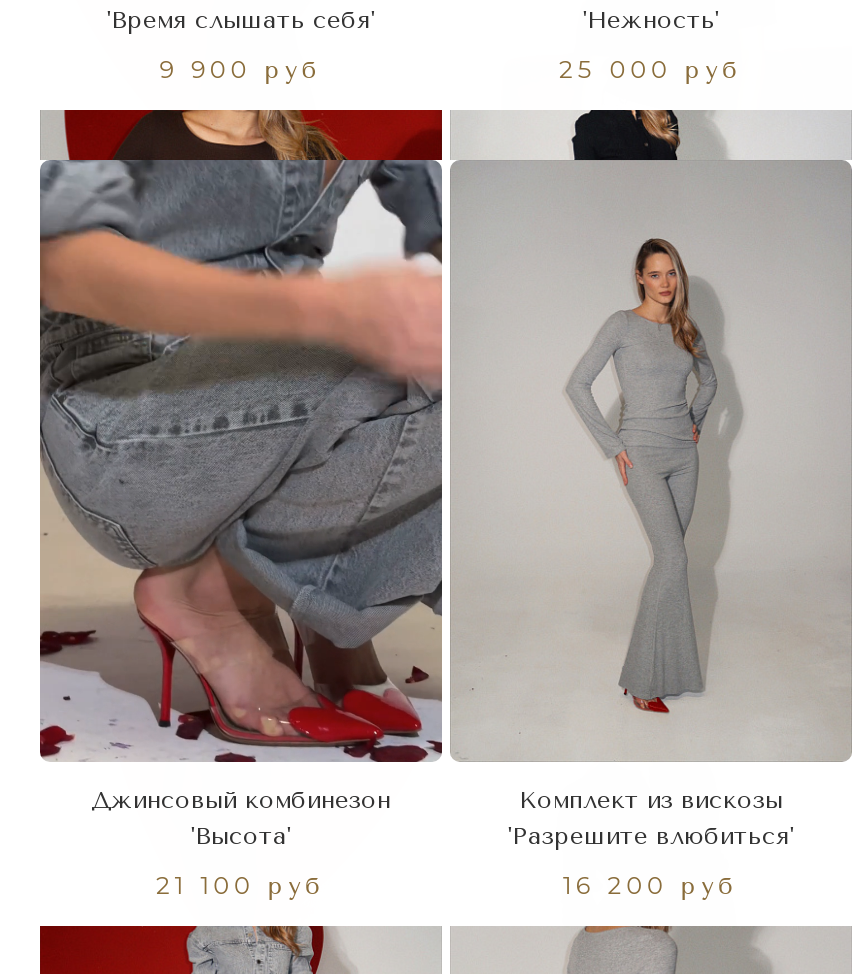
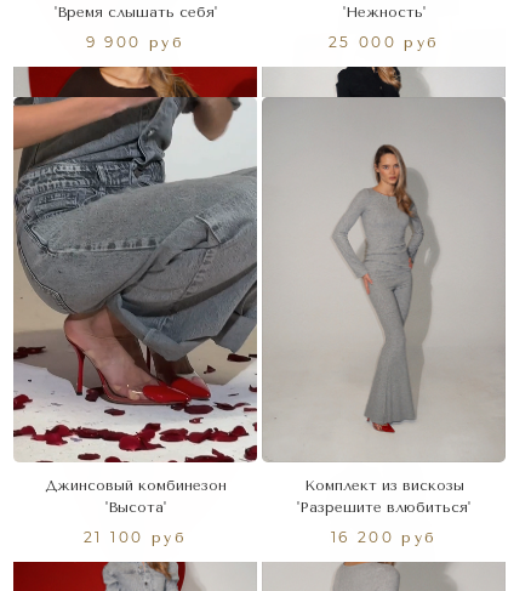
- [image]
+ [image]
